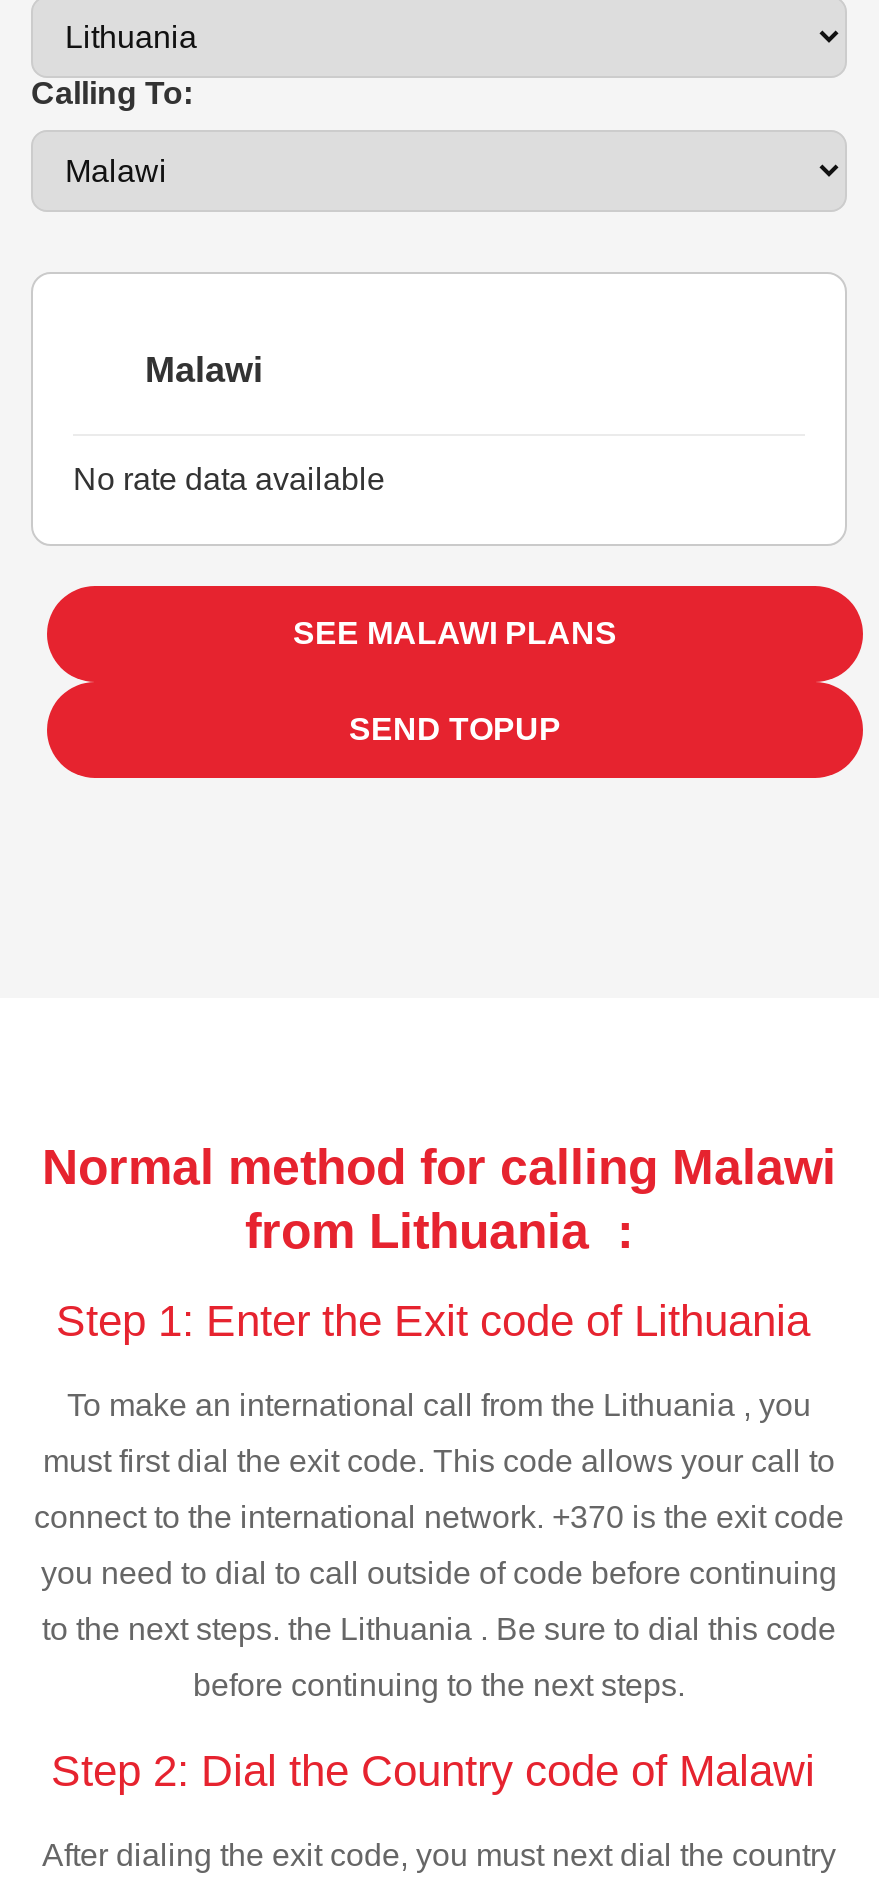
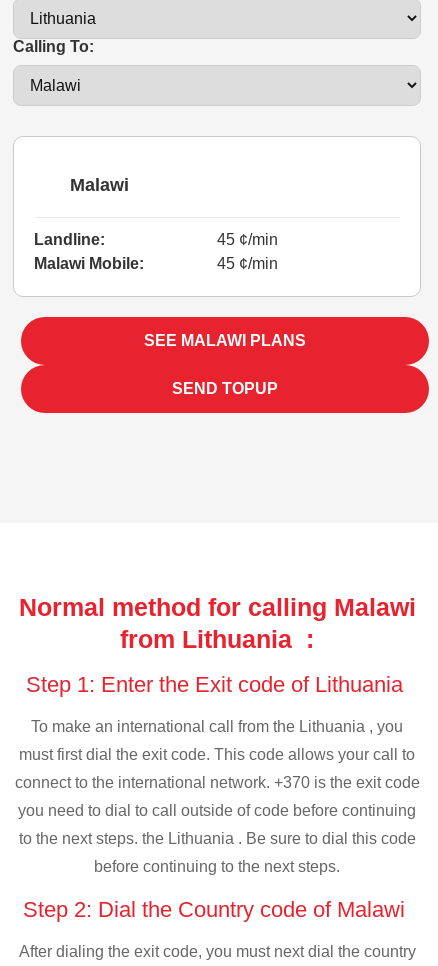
- No rate data available
+ Landline:
+ 45 ¢/min
+ Malawi Mobile:
+ 45 ¢/min
